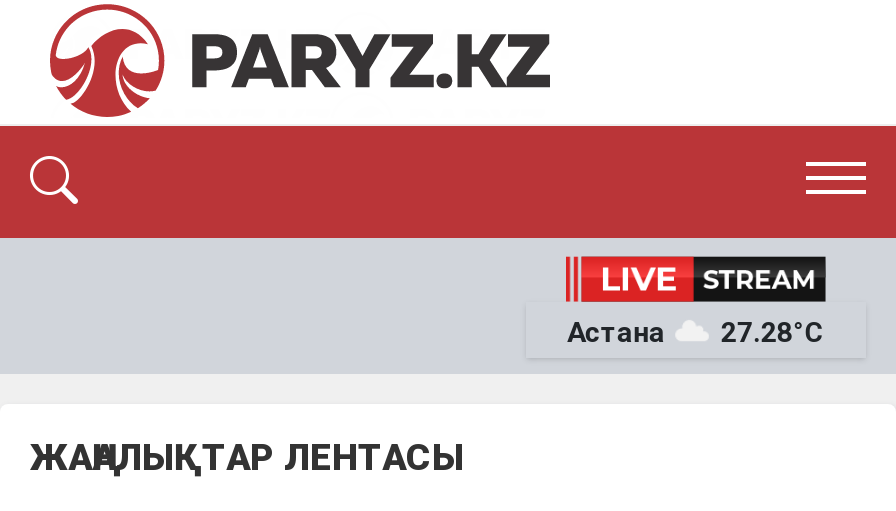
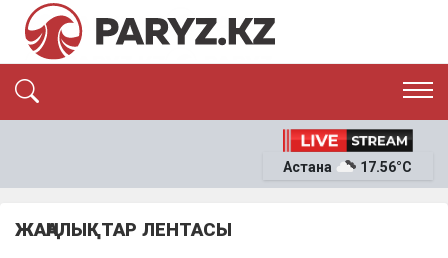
- 27.28°C
+ 17.56°C
